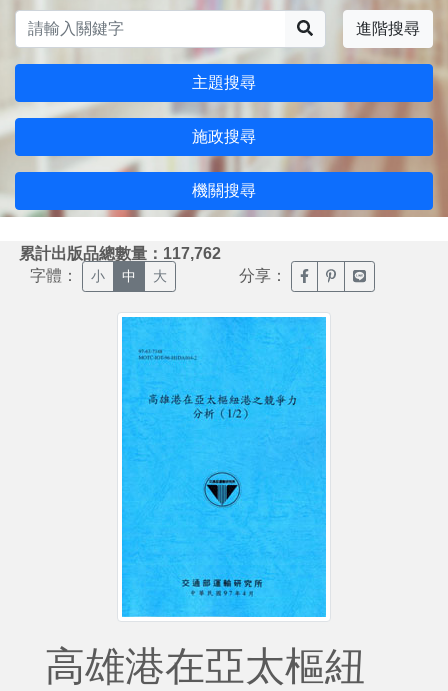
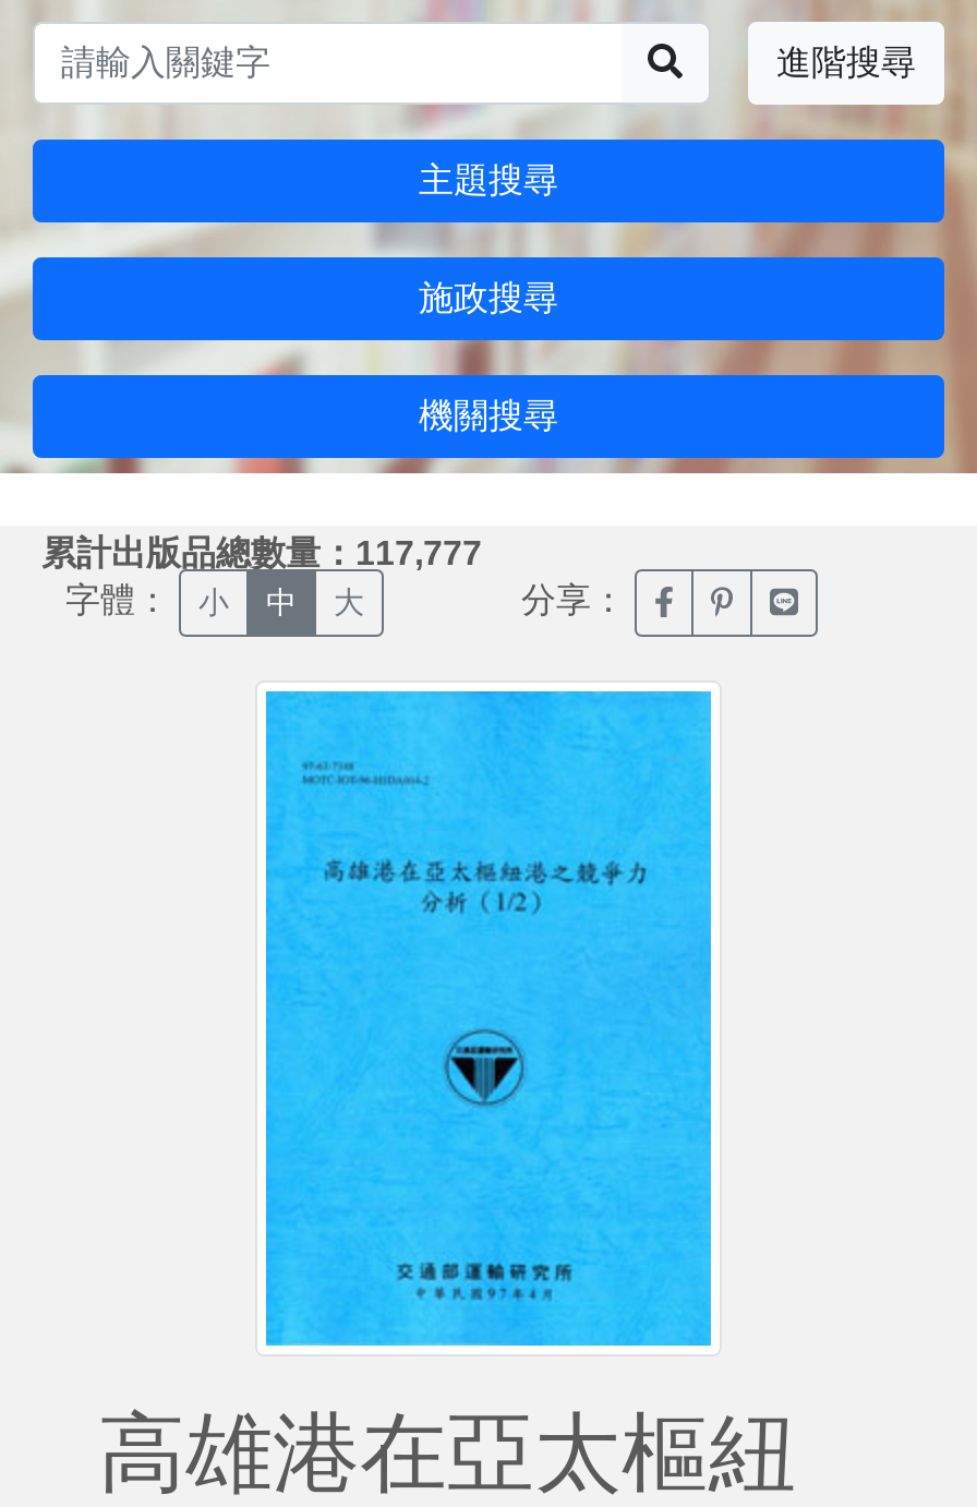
- 累計出版品總數量：117,762
+ 累計出版品總數量：117,777
